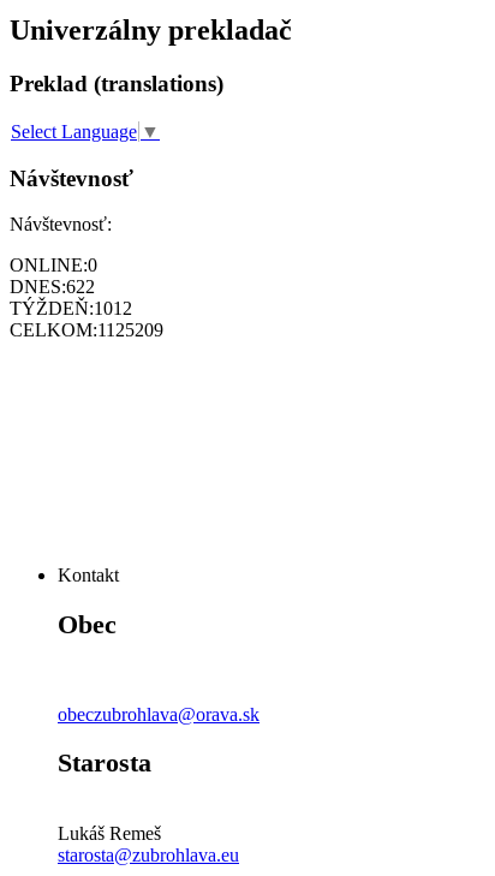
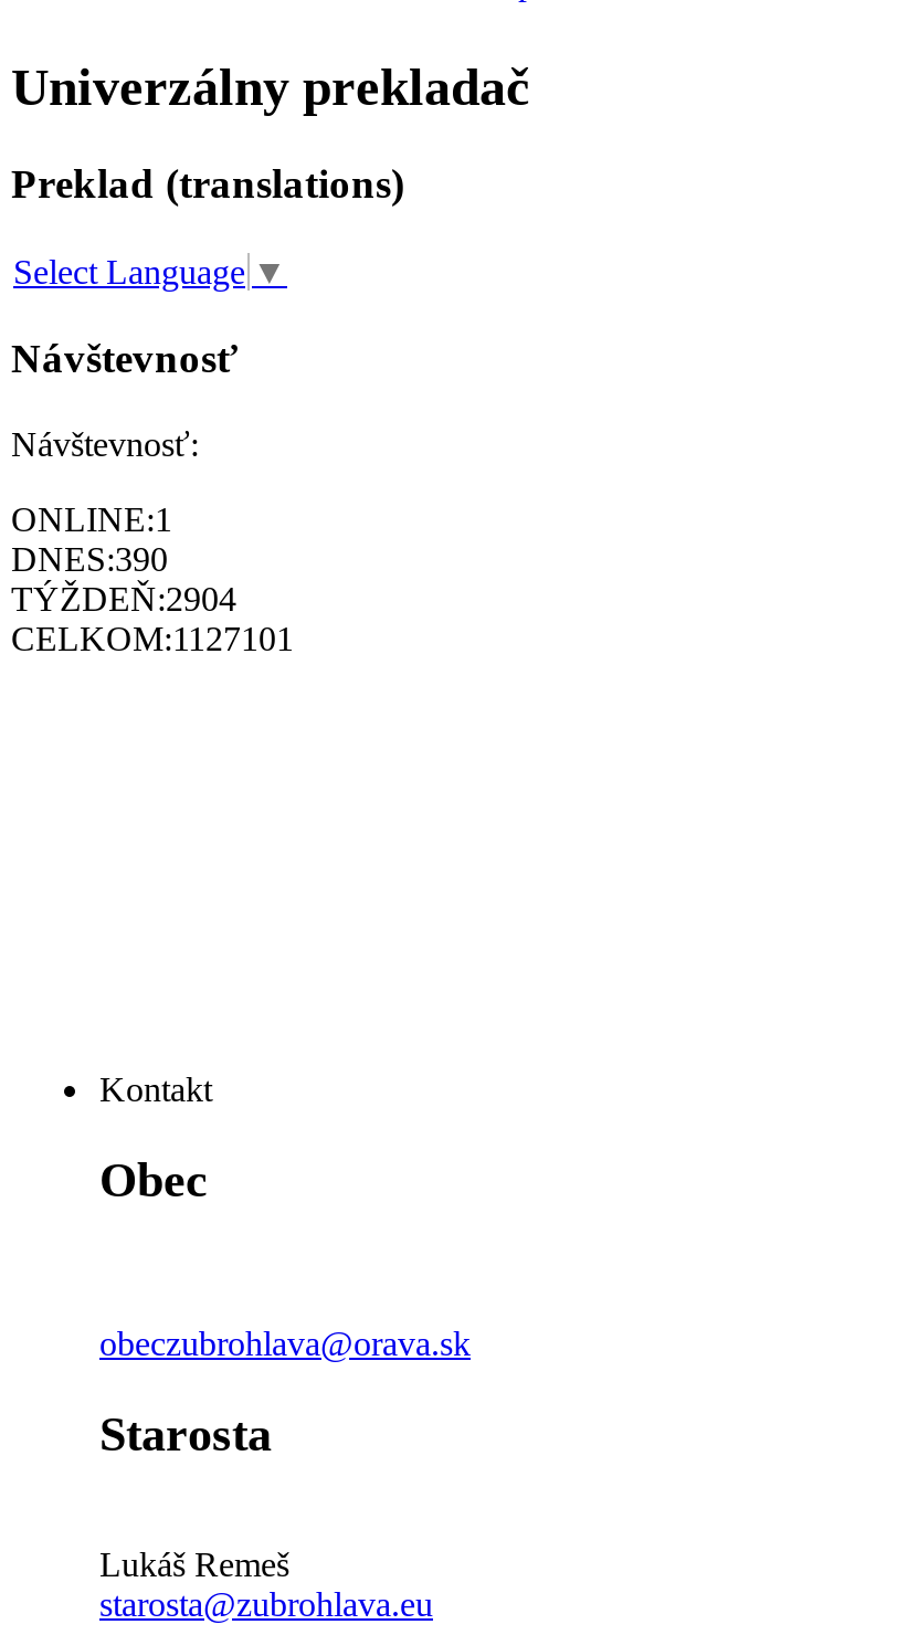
- ONLINE:0
+ ONLINE:1

- DNES:622
+ DNES:390

- TÝŽDEŇ:1012
+ TÝŽDEŇ:2904

- CELKOM:1125209
+ CELKOM:1127101
